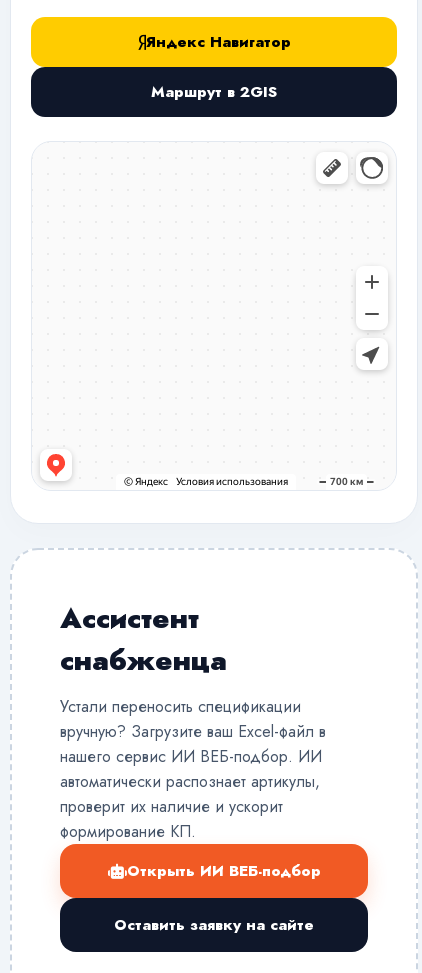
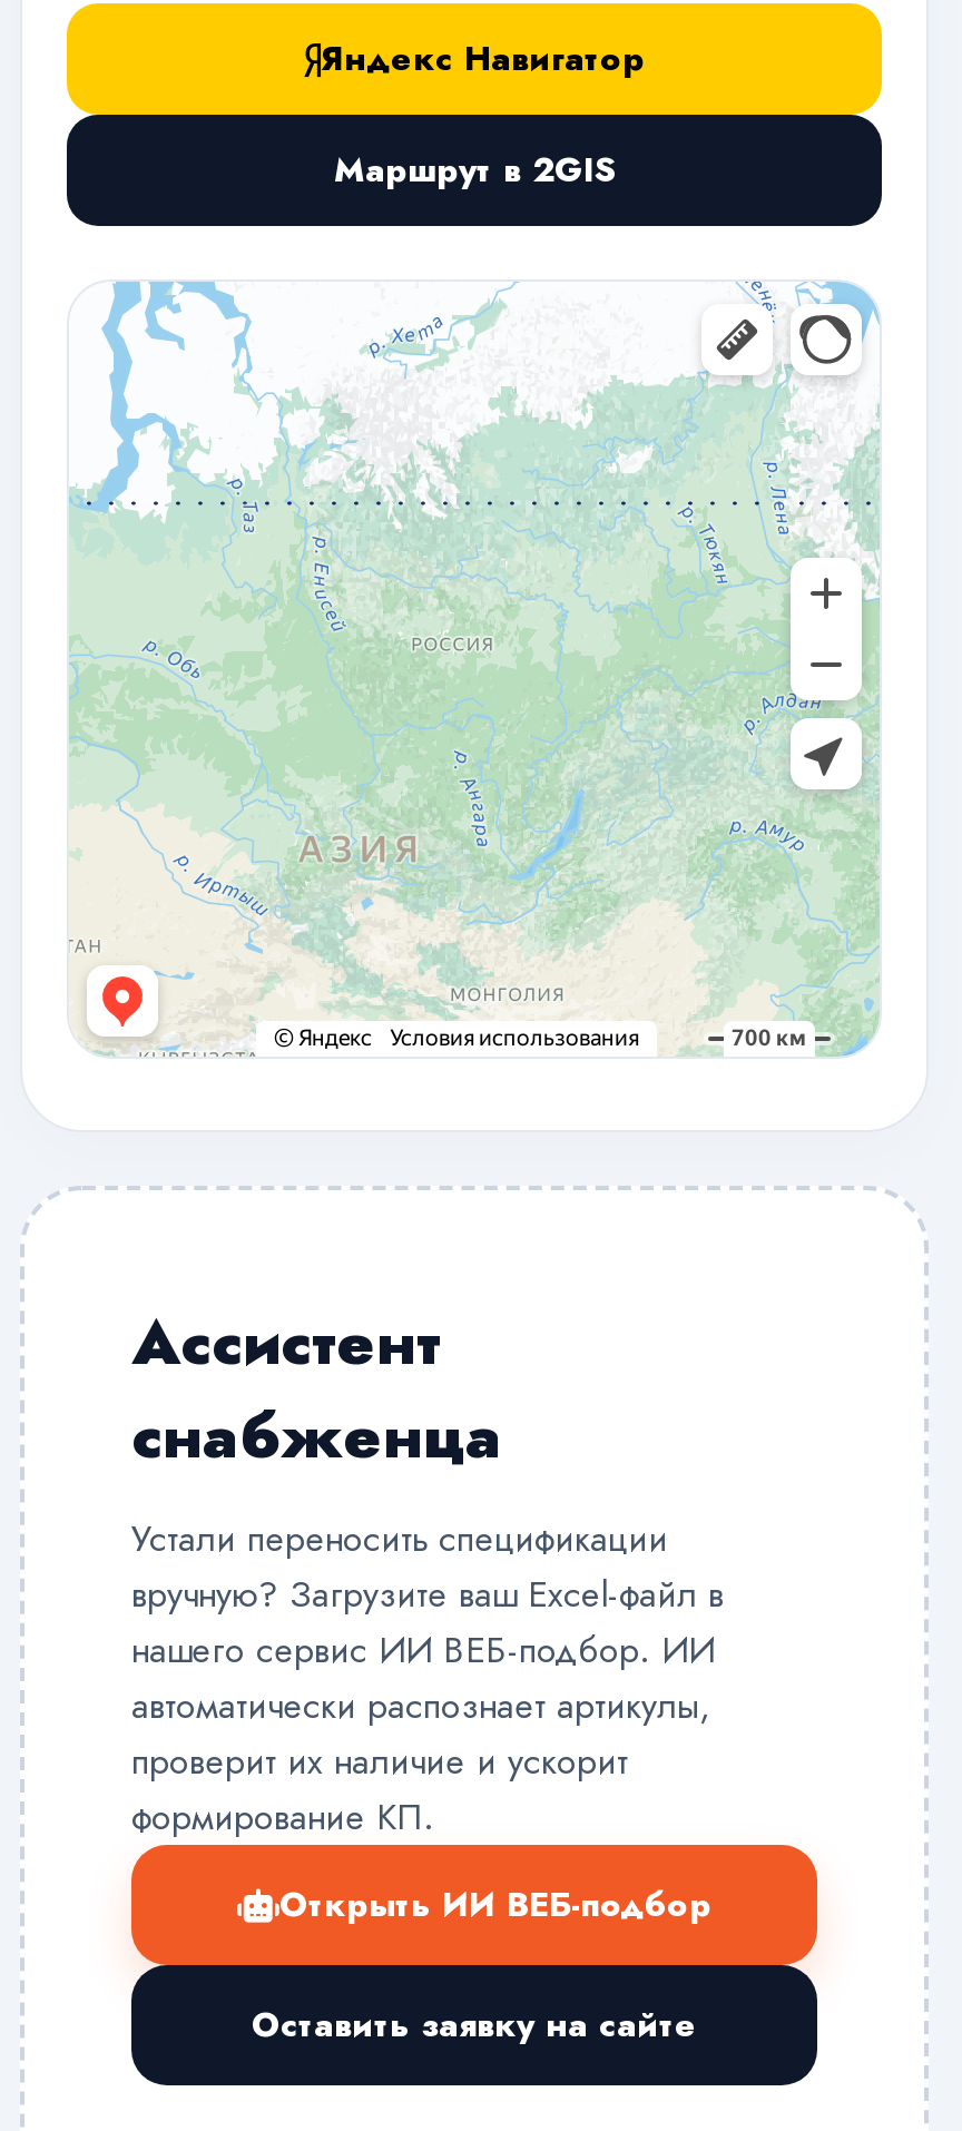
+ [image]
